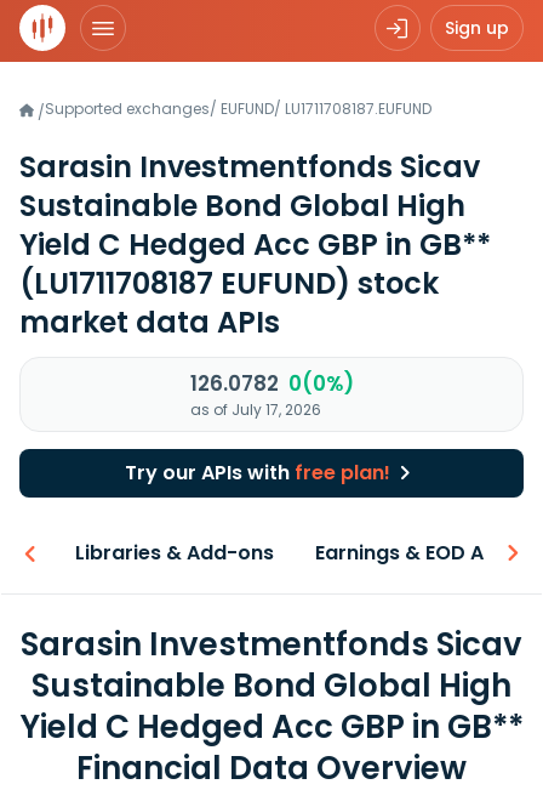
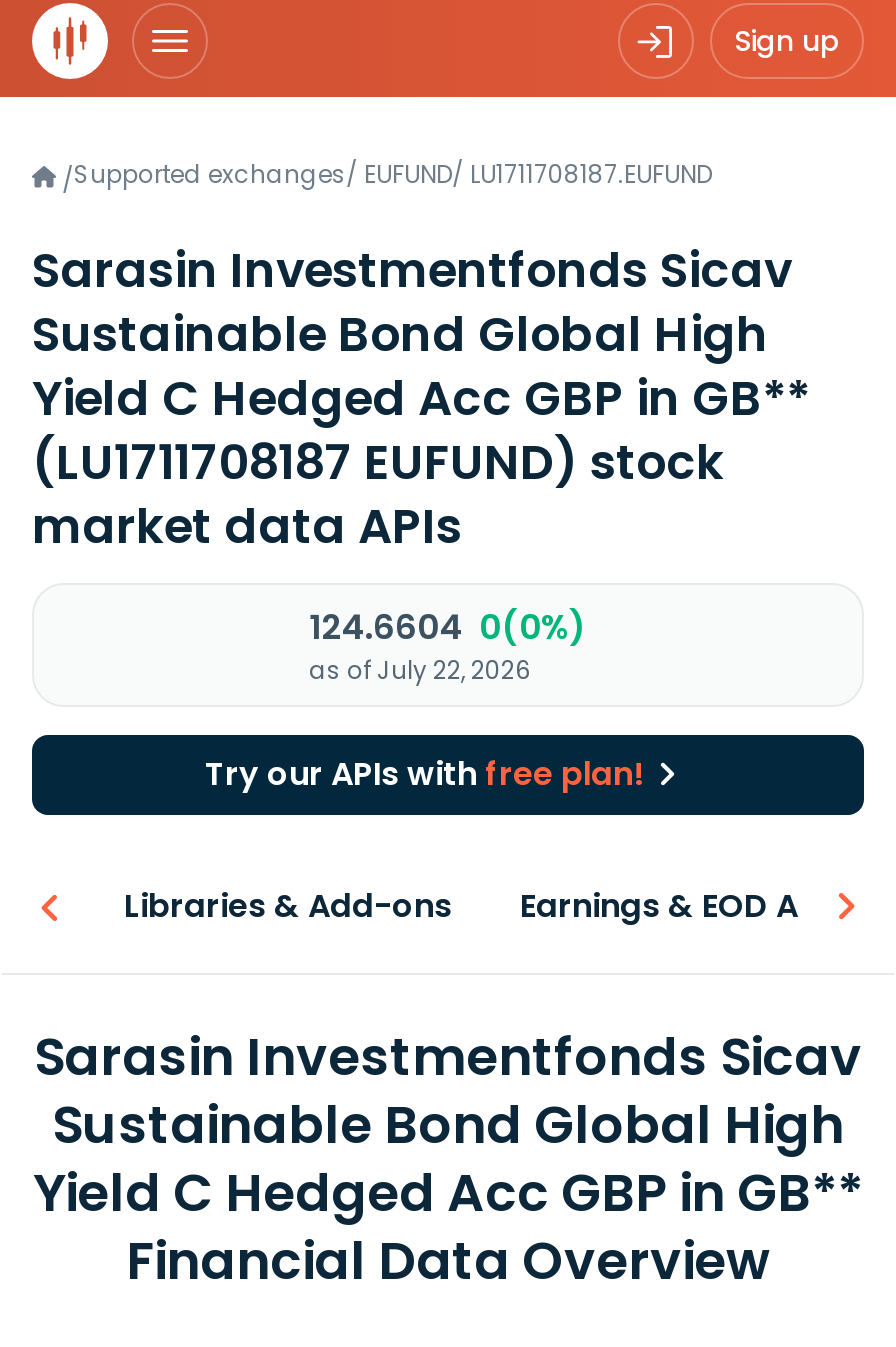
- 126.0782 0(0%)
+ 124.6604 0(0%)

- as of July 17, 2026
+ as of July 22, 2026
